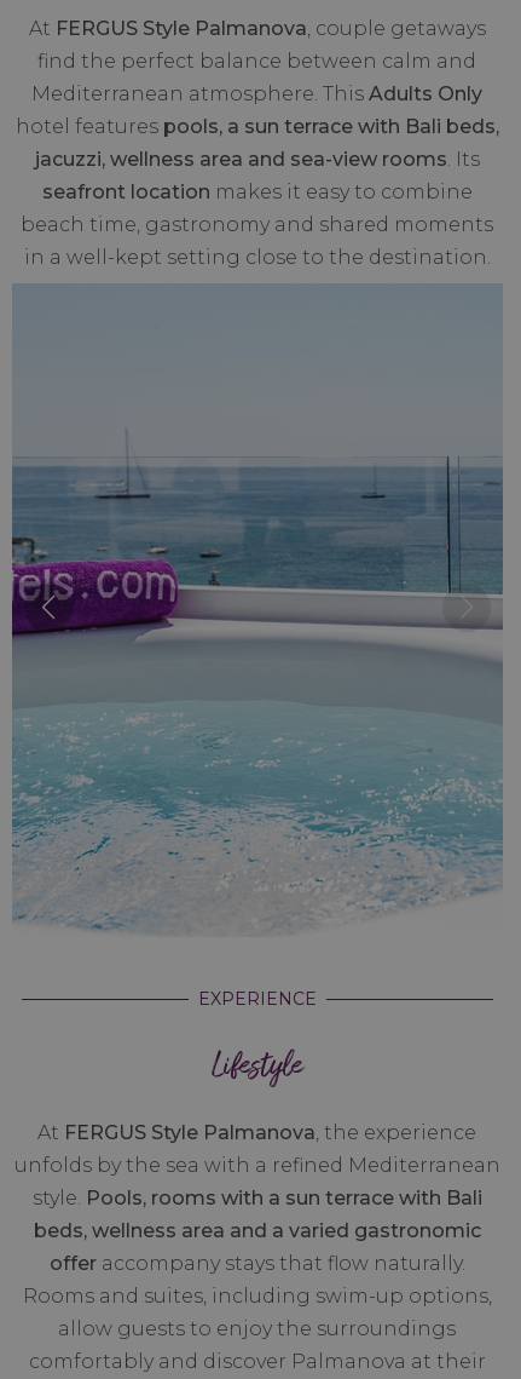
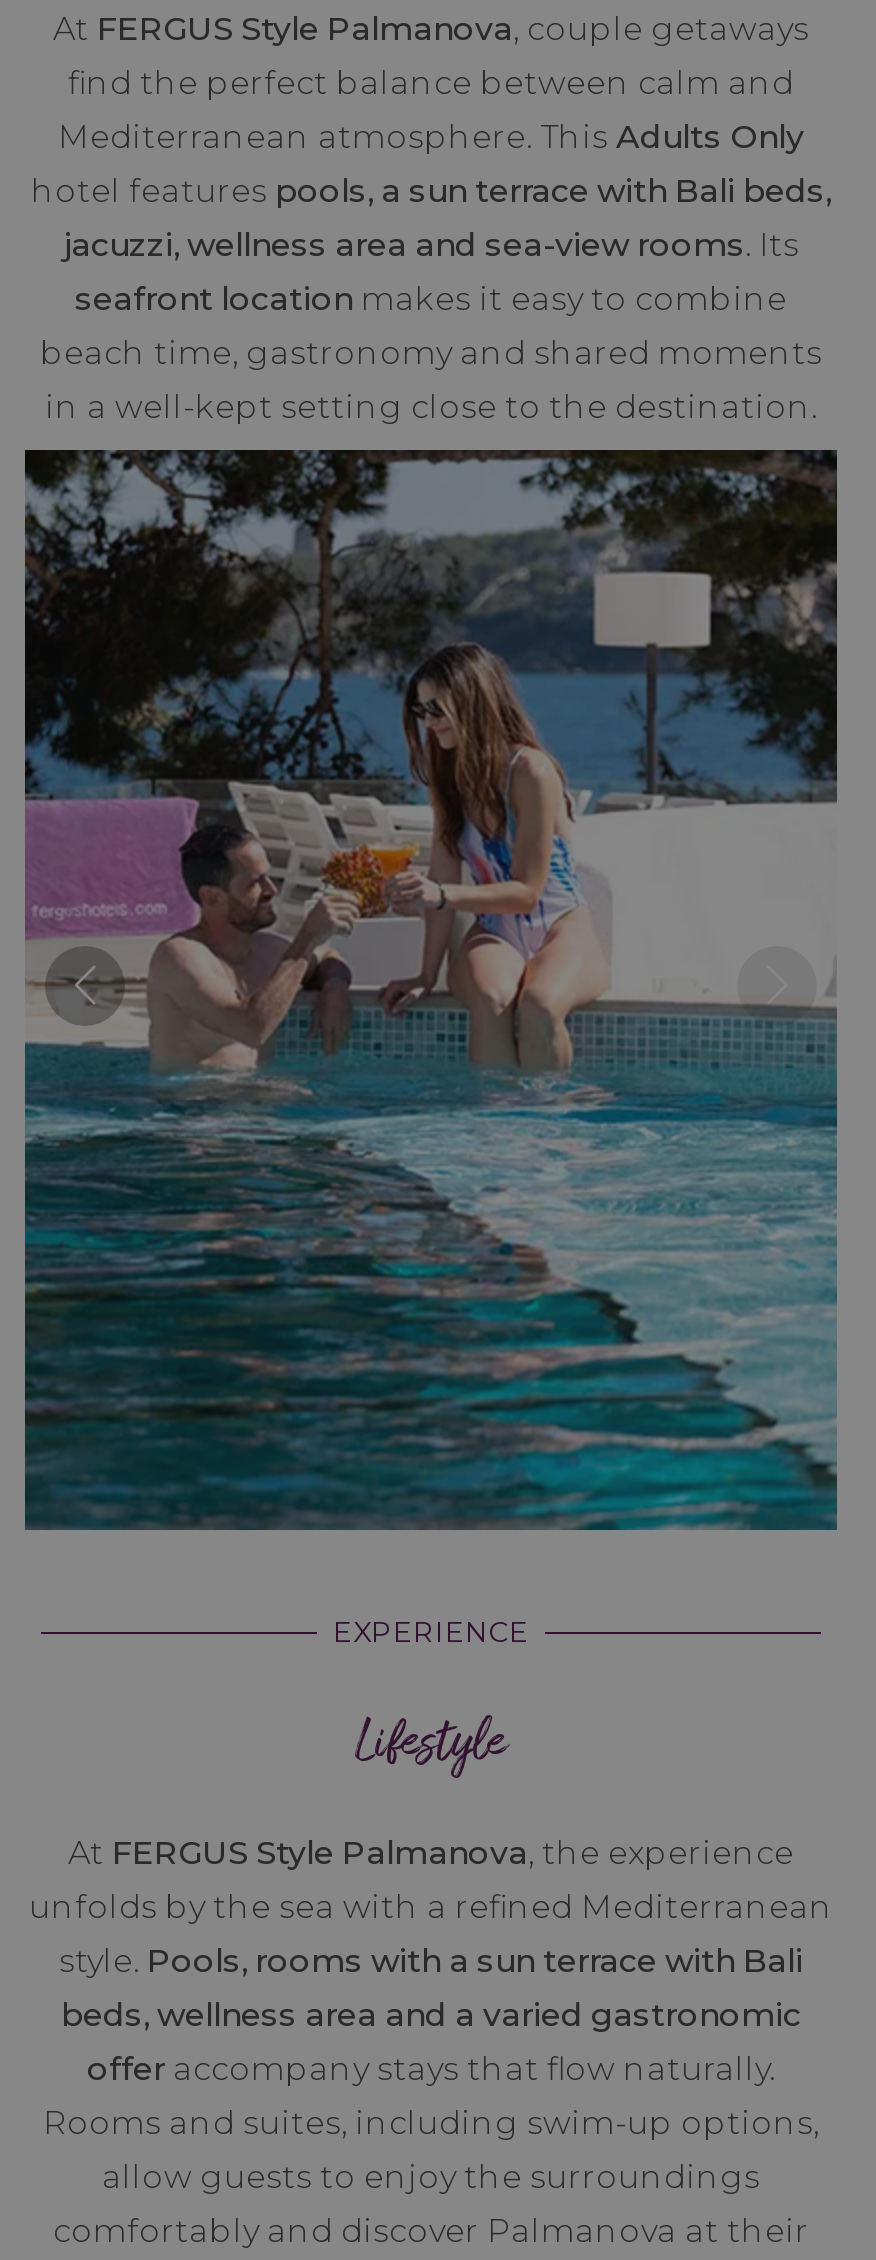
- [image]
+ [image]
